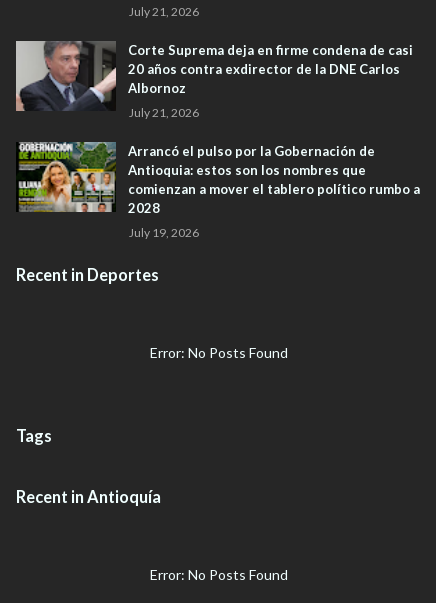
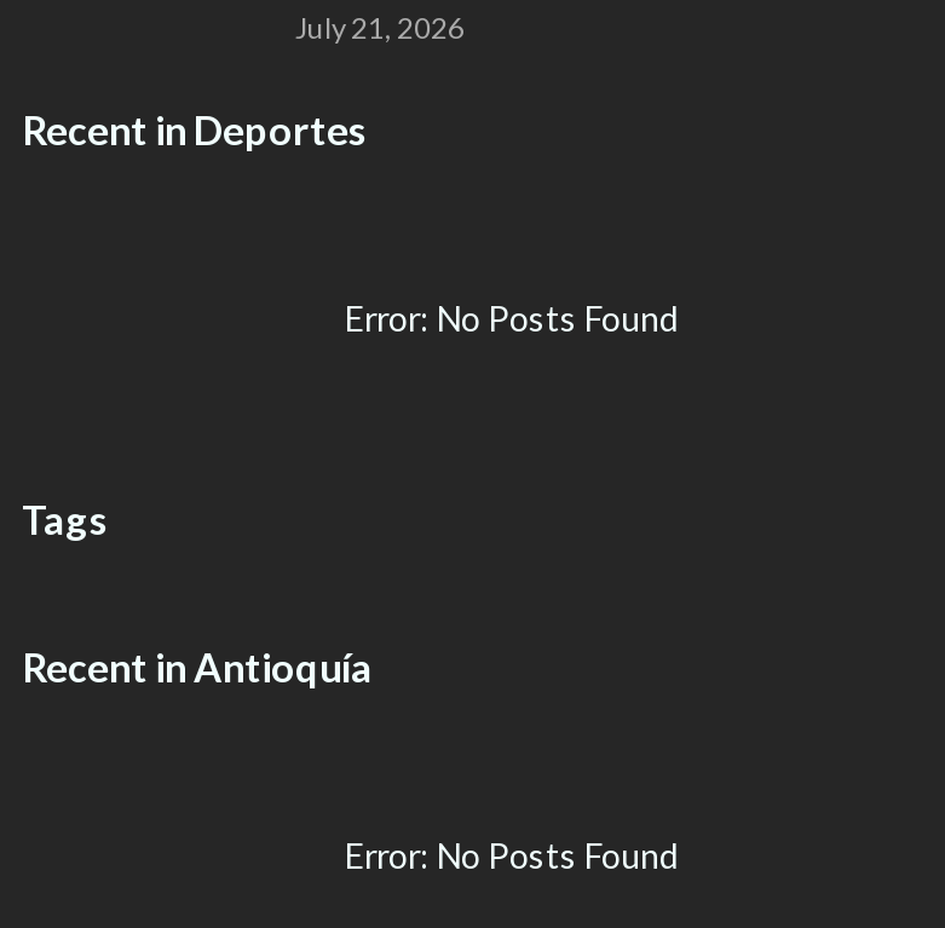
- [image]
- Corte Suprema deja en firme condena de casi
- 20 años contra exdirector de la DNE Carlos
- Albornoz
- July 21, 2026
- Arrancó el pulso por la Gobernación de
- Antioquia: estos son los nombres que
- comienzan a mover el tablero político rumbo a
- 2028
- July 19, 2026

- [image]
